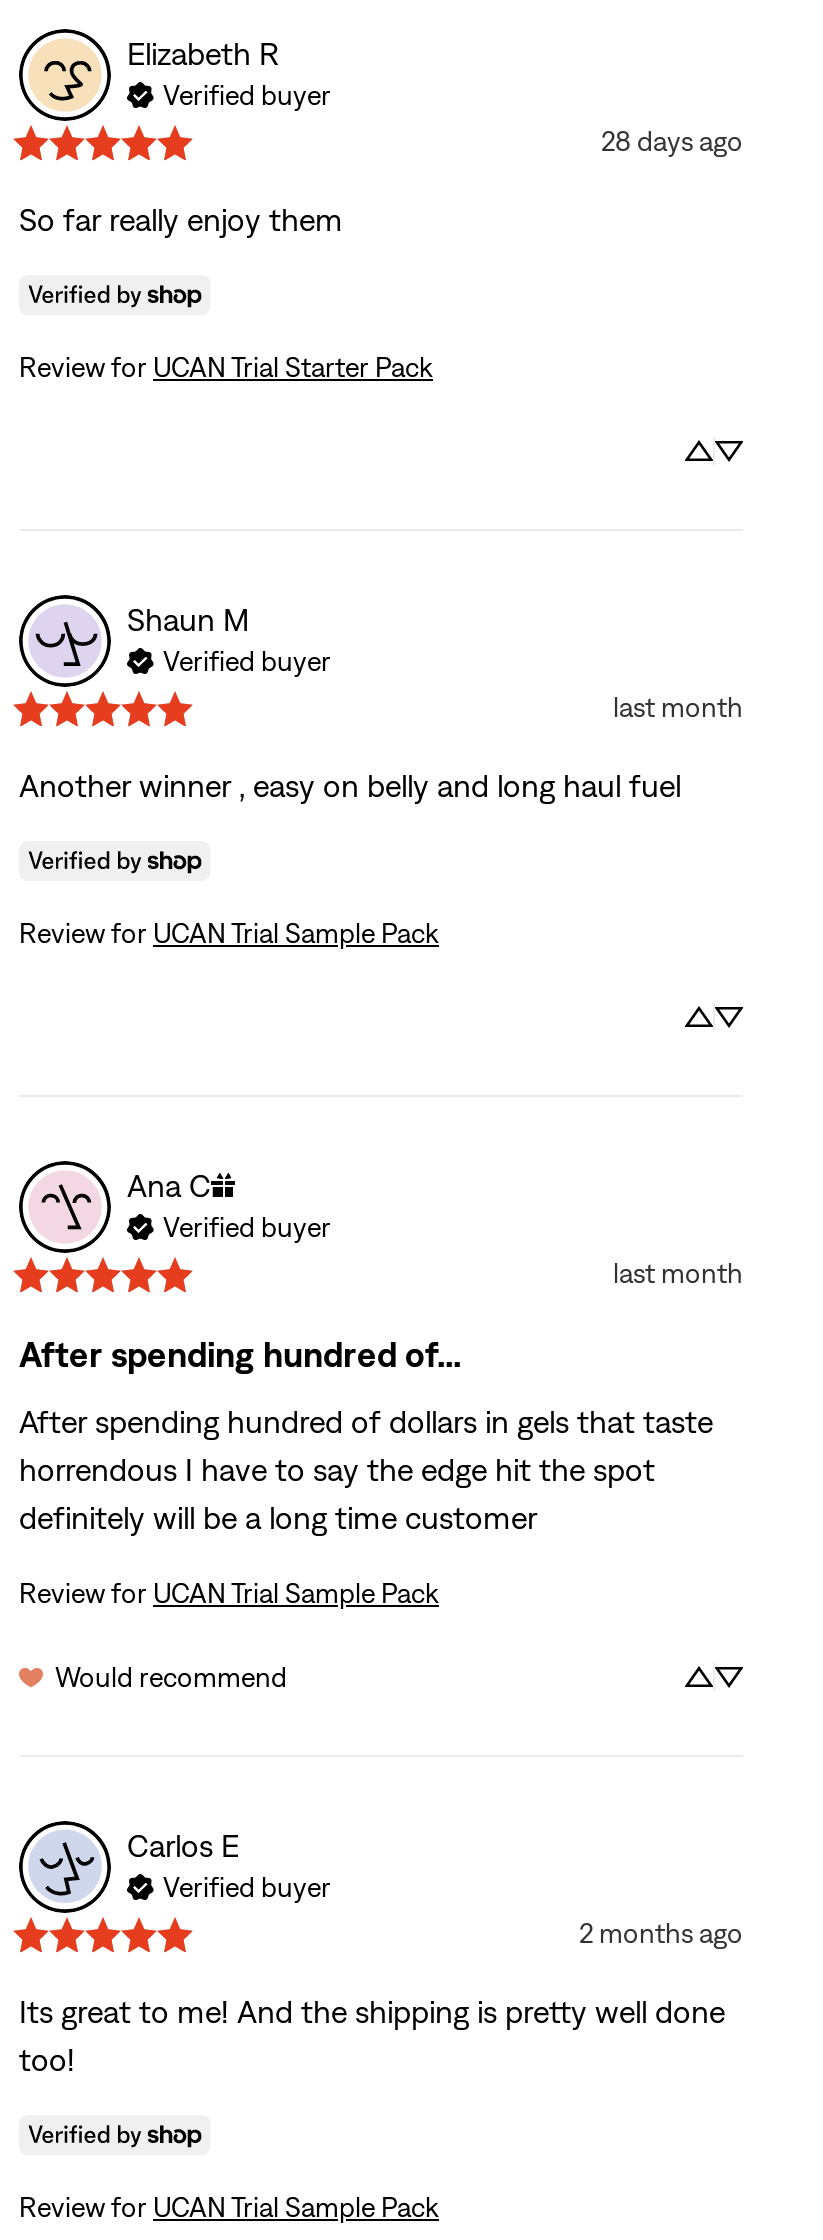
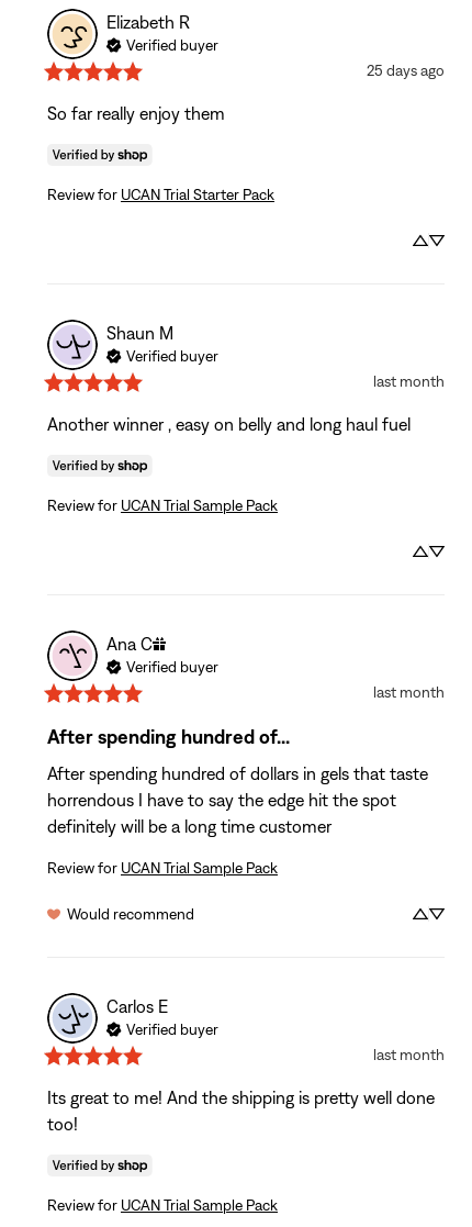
- 28 days ago
+ 25 days ago

- 2 months ago
+ last month
